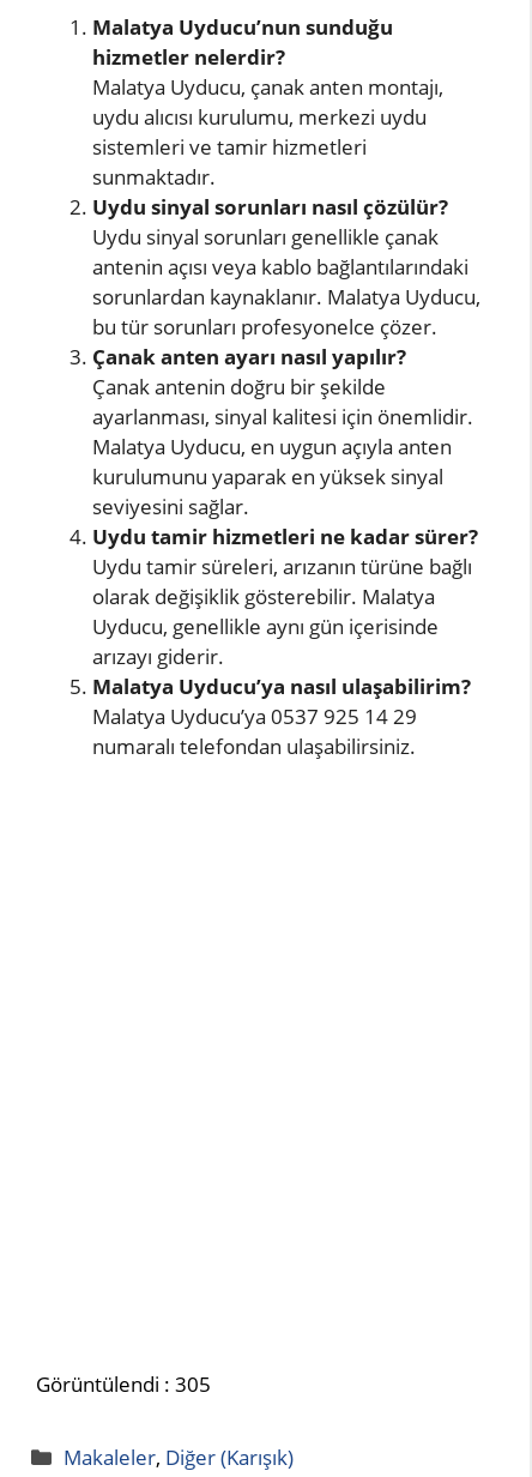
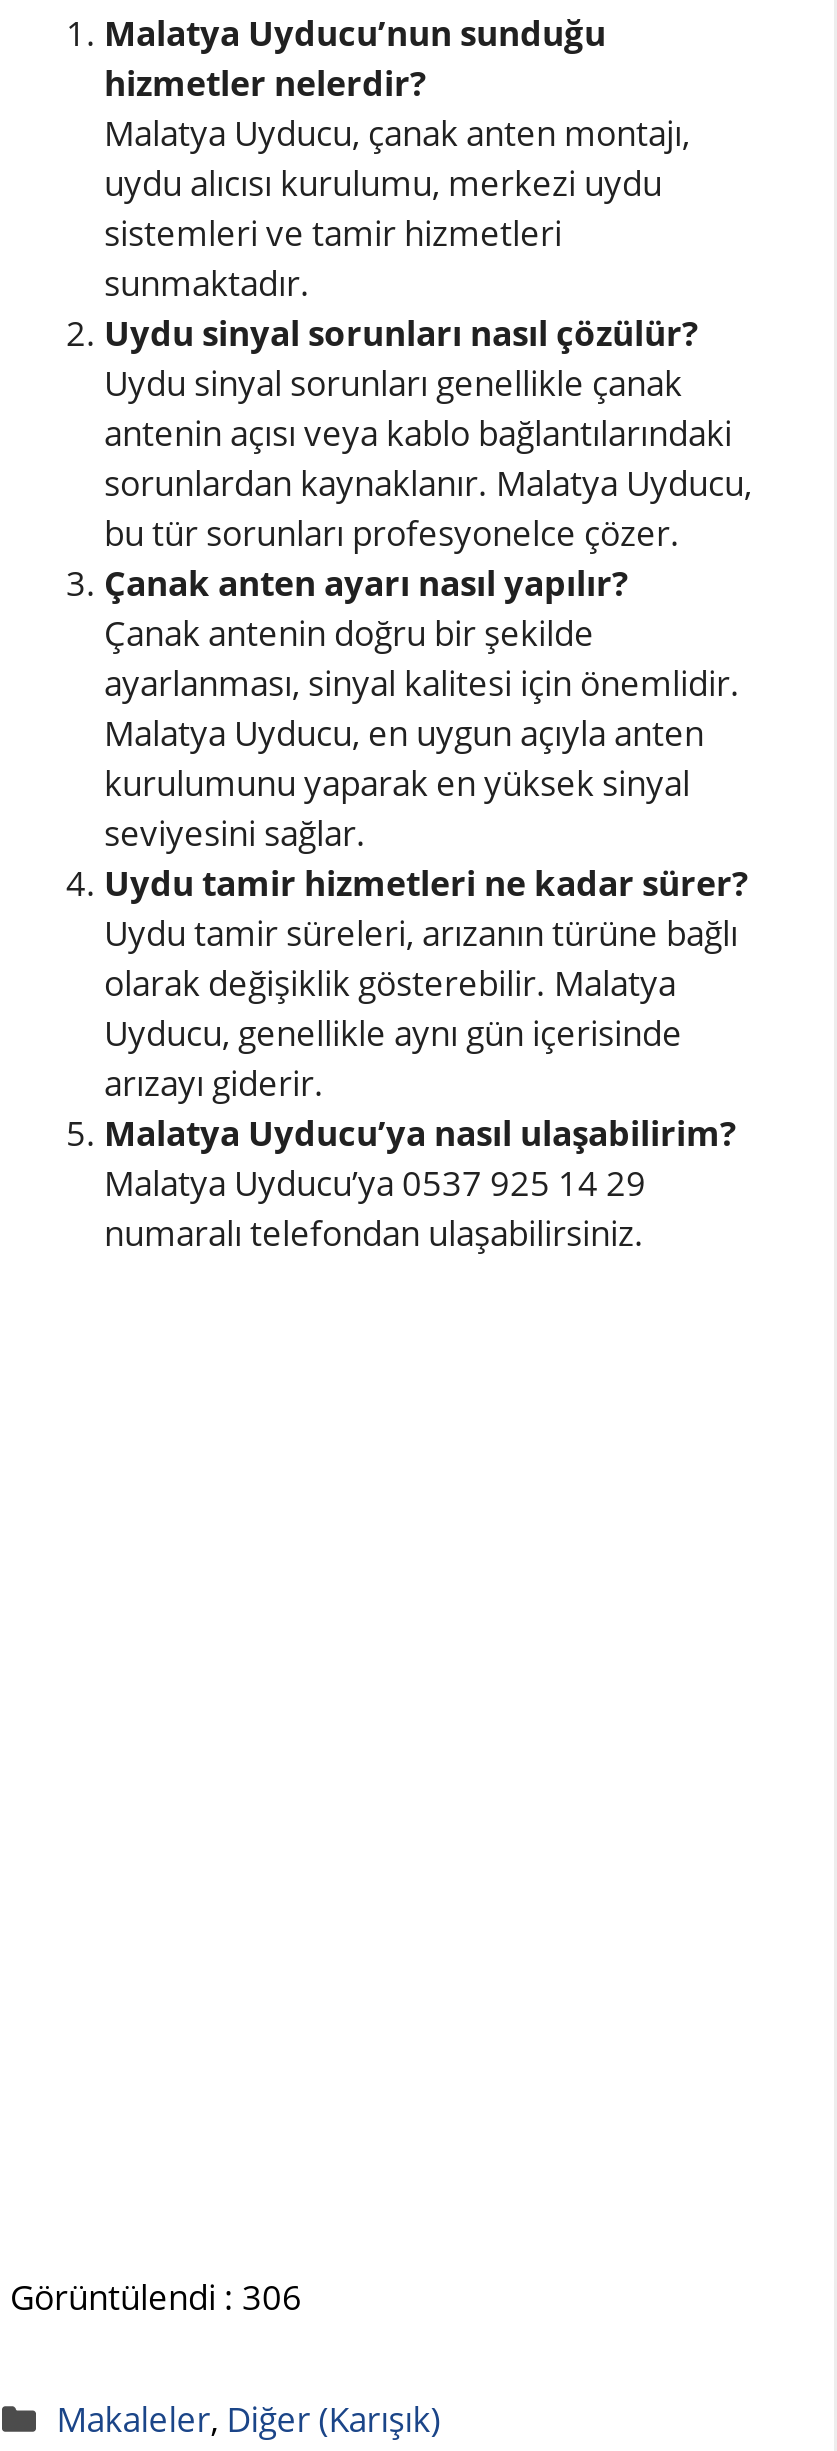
- Görüntülendi : 305
+ Görüntülendi : 306
